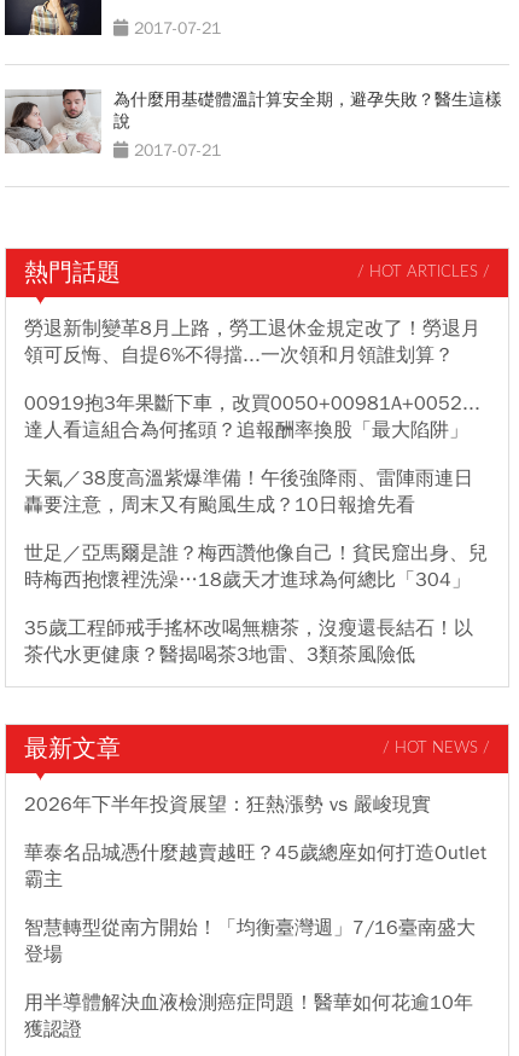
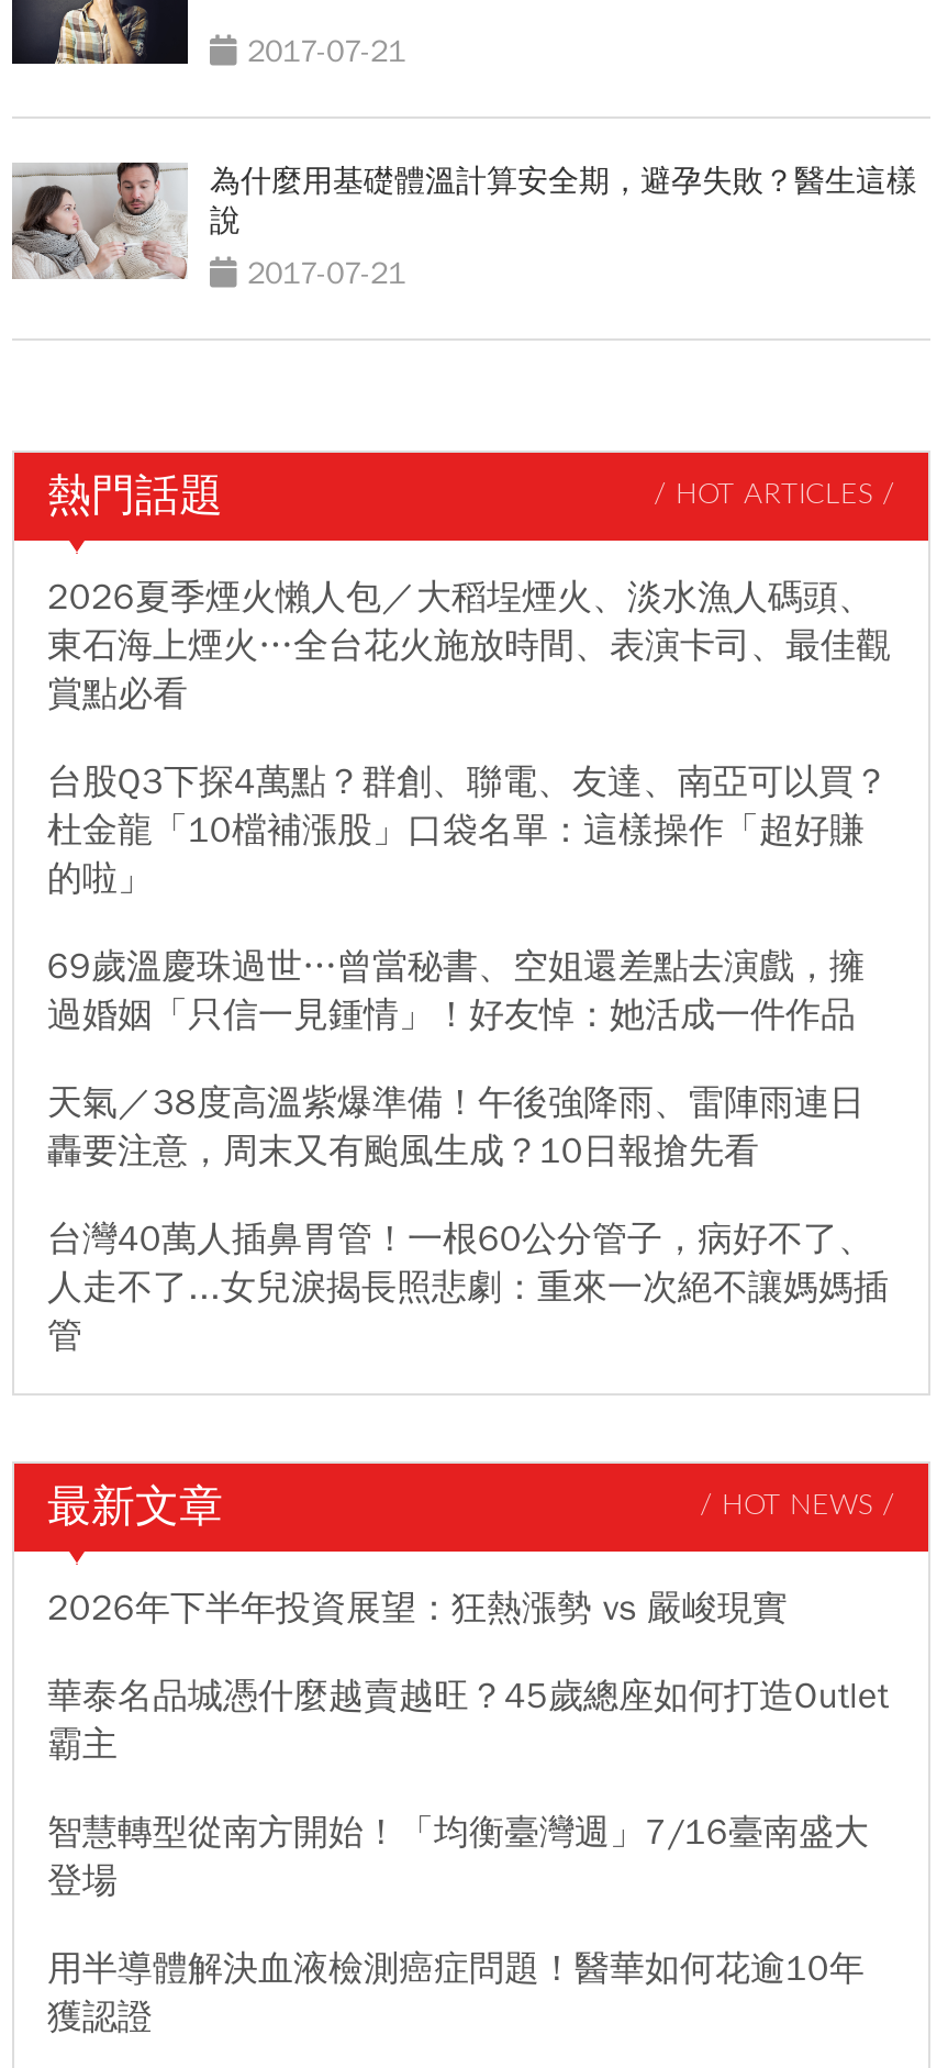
- 勞退新制變革8月上路，勞工退休金規定改了！勞退月
- 領可反悔、自提6%不得擋...一次領和月領誰划算？
- 00919抱3年果斷下車，改買0050+00981A+0052...
- 達人看這組合為何搖頭？追報酬率換股「最大陷阱」
+ 2026夏季煙火懶人包／大稻埕煙火、淡水漁人碼頭、
+ 東石海上煙火…全台花火施放時間、表演卡司、最佳觀
+ 賞點必看
+ 台股Q3下探4萬點？群創、聯電、友達、南亞可以買？
+ 杜金龍「10檔補漲股」口袋名單：這樣操作「超好賺
+ 的啦」
+ 69歲溫慶珠過世…曾當秘書、空姐還差點去演戲，擁
+ 過婚姻「只信一見鍾情」！好友悼：她活成一件作品

moved down: 天氣／38度高溫紫爆準備！午後強降雨、雷陣雨連日 | 轟要注意，周末又有颱風生成？10日報搶先看

- 世足／亞馬爾是誰？梅西讚他像自己！貧民窟出身、兒
- 時梅西抱懷裡洗澡…18歲天才進球為何總比「304」
- 35歲工程師戒手搖杯改喝無糖茶，沒瘦還長結石！以
- 茶代水更健康？醫揭喝茶3地雷、3類茶風險低
+ 台灣40萬人插鼻胃管！一根60公分管子，病好不了、
+ 人走不了...女兒淚揭長照悲劇：重來一次絕不讓媽媽插
+ 管
